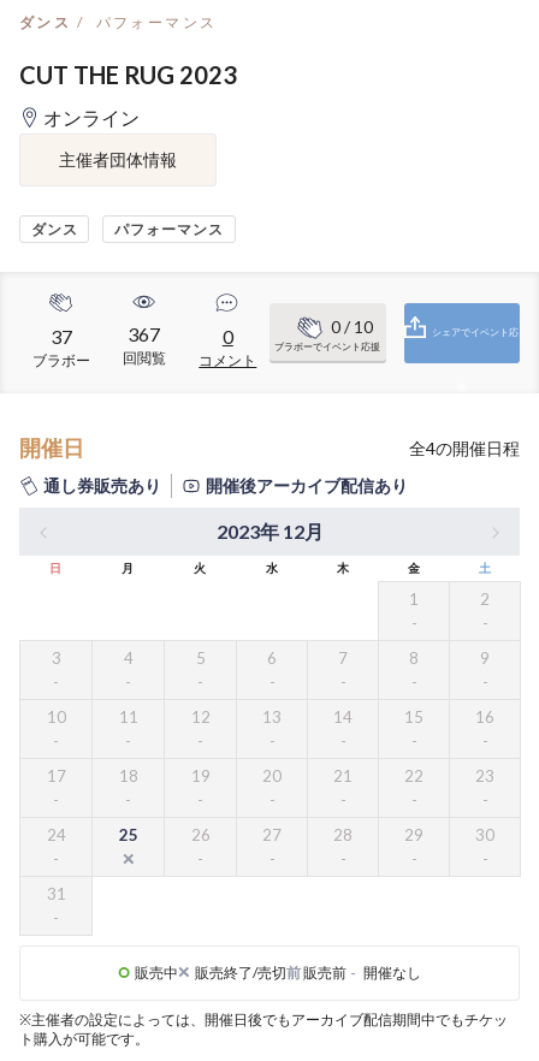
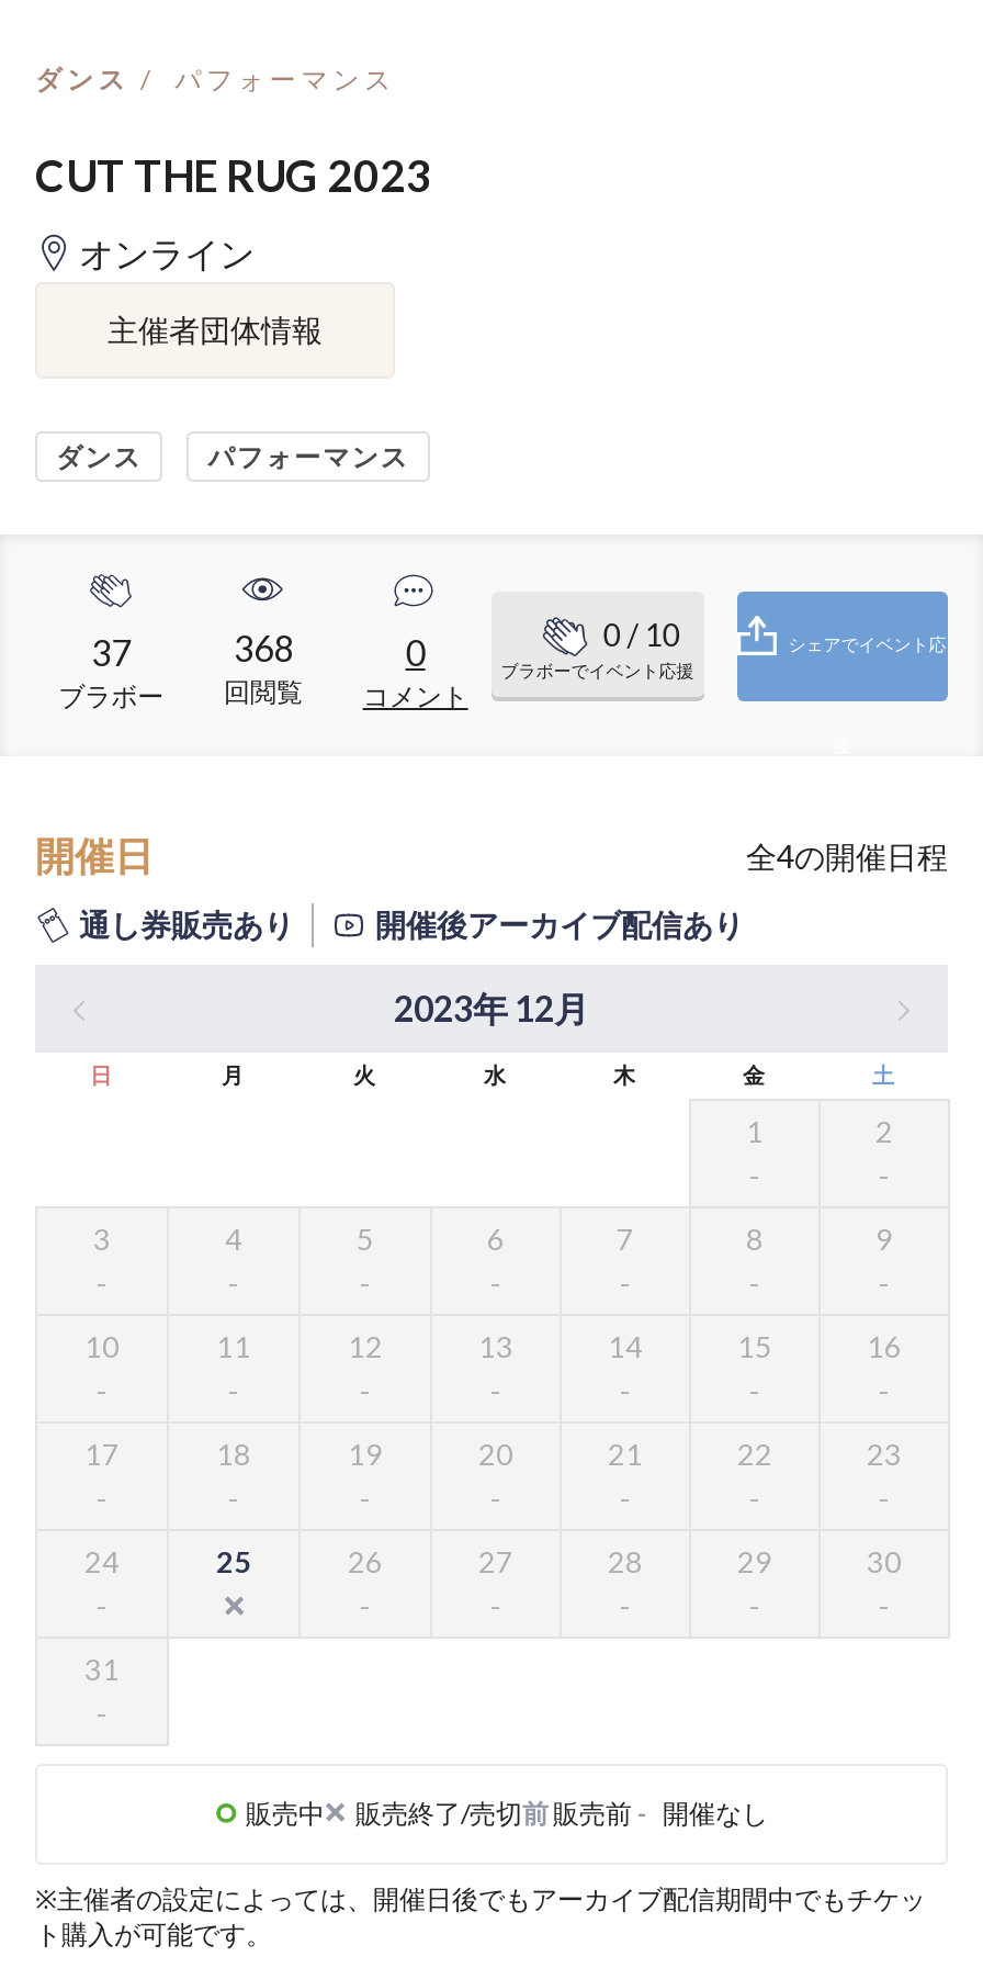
- 367
+ 368
